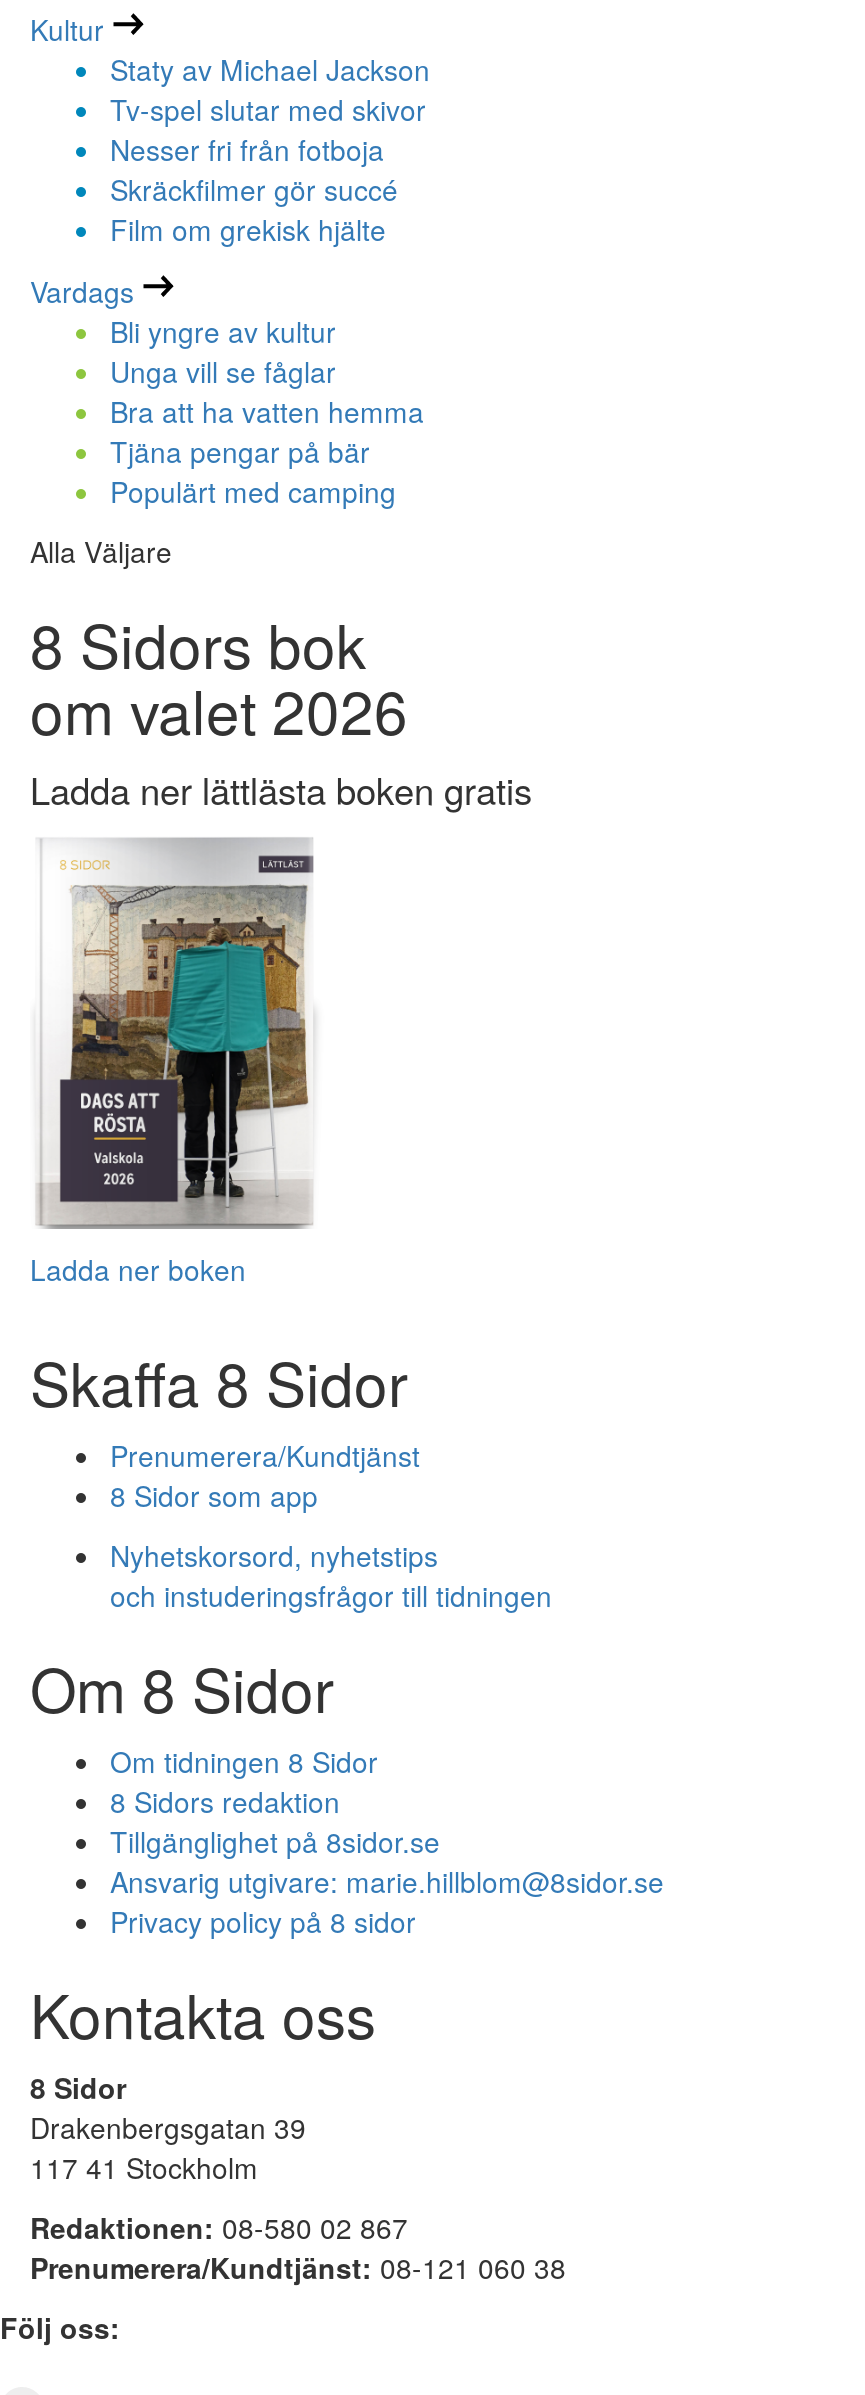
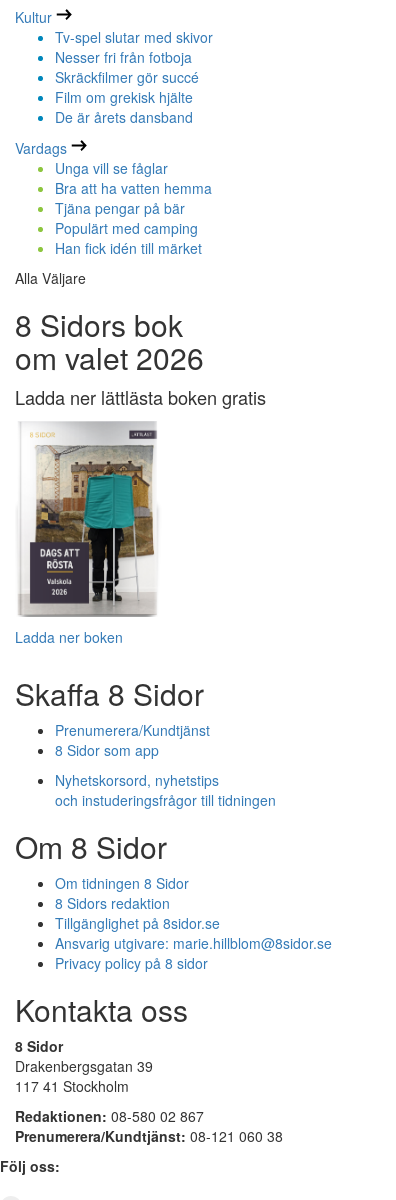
- Staty av Michael Jackson

moved up: Tv-spel slutar med skivor | Nesser fri från fotboja | Skräckfilmer gör succé | Film om grekisk hjälte

+ De är årets dansband

- Bli yngre av kultur

moved up: Unga vill se fåglar | Bra att ha vatten hemma | Tjäna pengar på bär | Populärt med camping

+ Han fick idén till märket
